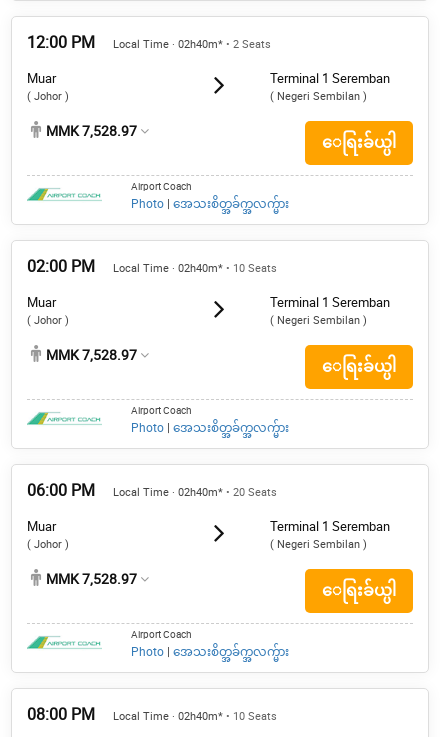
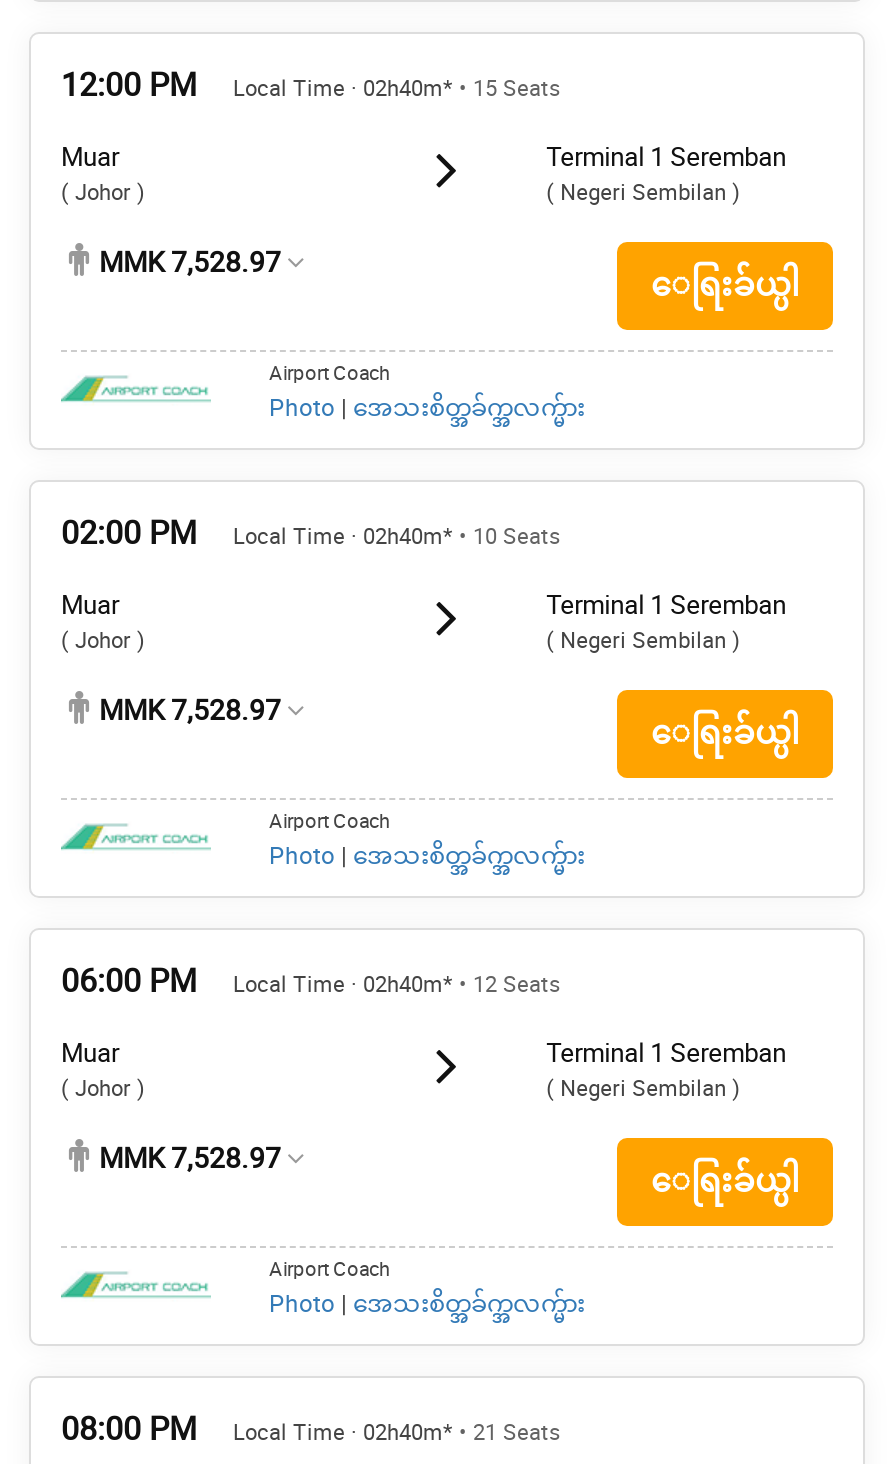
- Local Time · 02h40m* • 2 Seats
+ Local Time · 02h40m* • 15 Seats

- Local Time · 02h40m* • 20 Seats
+ Local Time · 02h40m* • 12 Seats

- Local Time · 02h40m* • 10 Seats
+ Local Time · 02h40m* • 21 Seats
